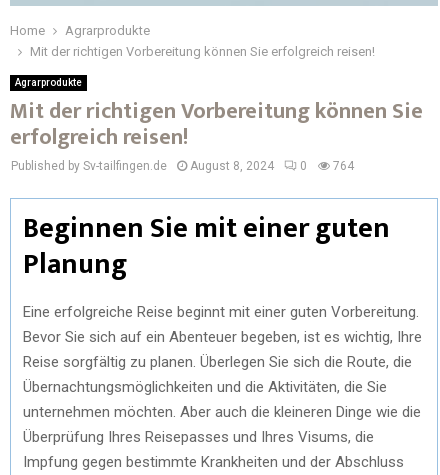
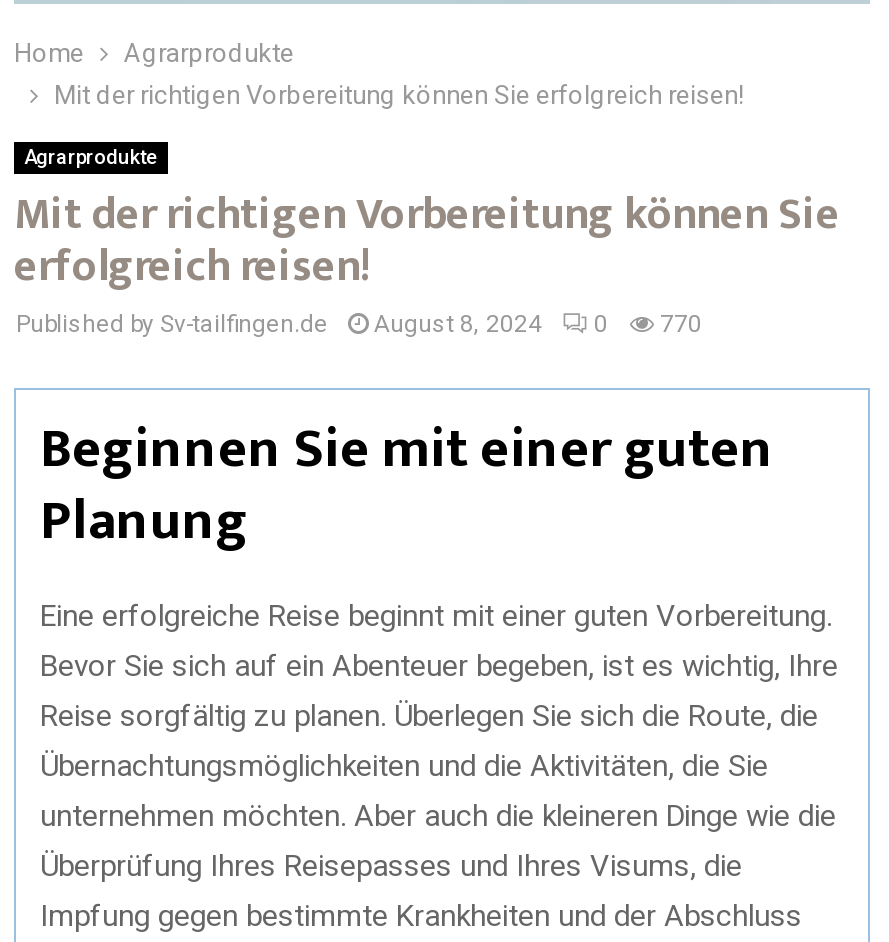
- Published by Sv-tailfingen.de August 8, 2024 0 764
+ Published by Sv-tailfingen.de August 8, 2024 0 770
